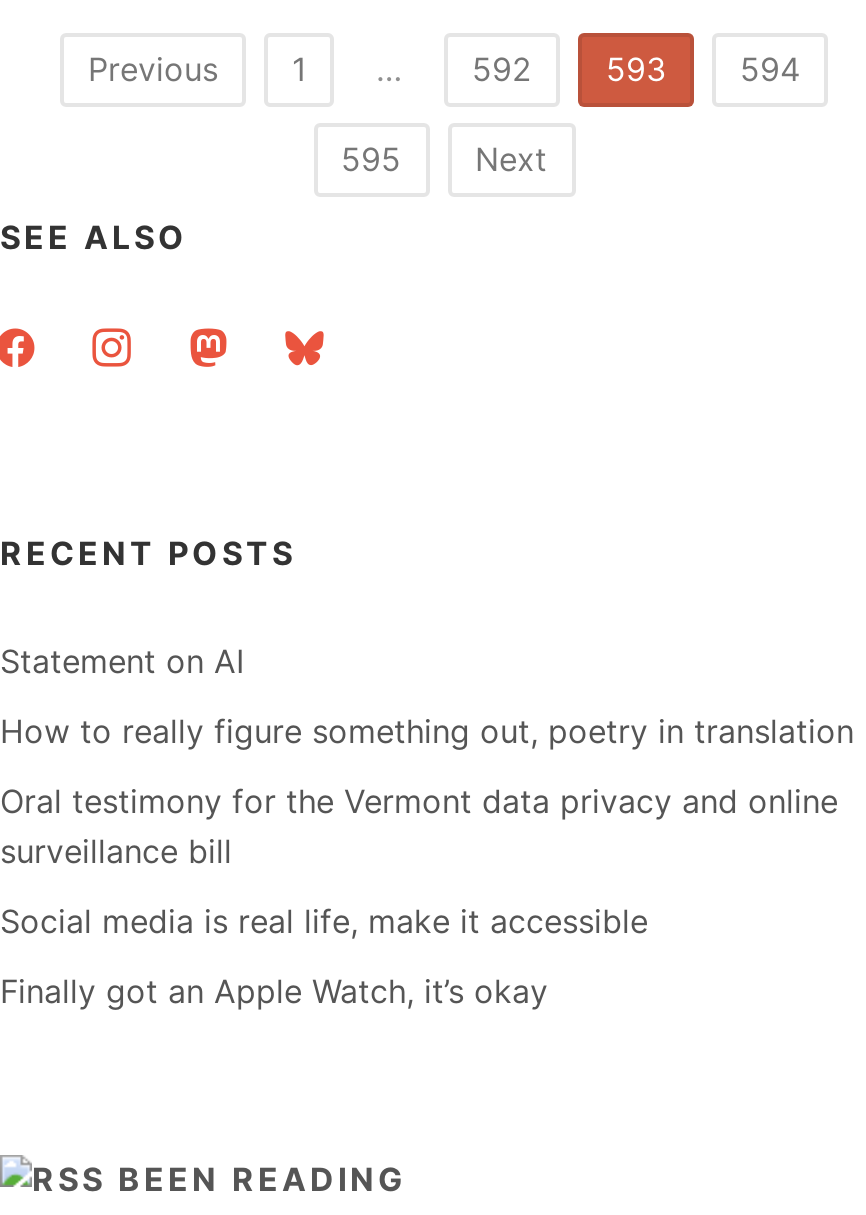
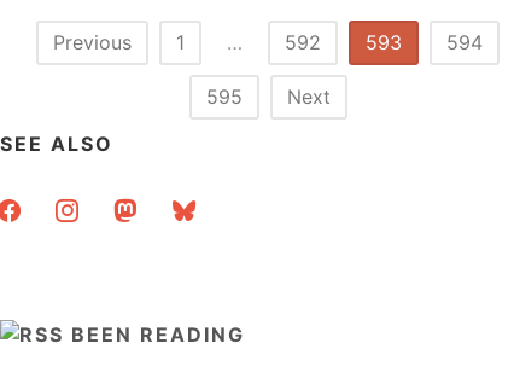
- RECENT POSTS
- Statement on AI
- How to really figure something out, poetry in translation
- Oral testimony for the Vermont data privacy and online
- surveillance bill
- Social media is real life, make it accessible
- Finally got an Apple Watch, it’s okay
